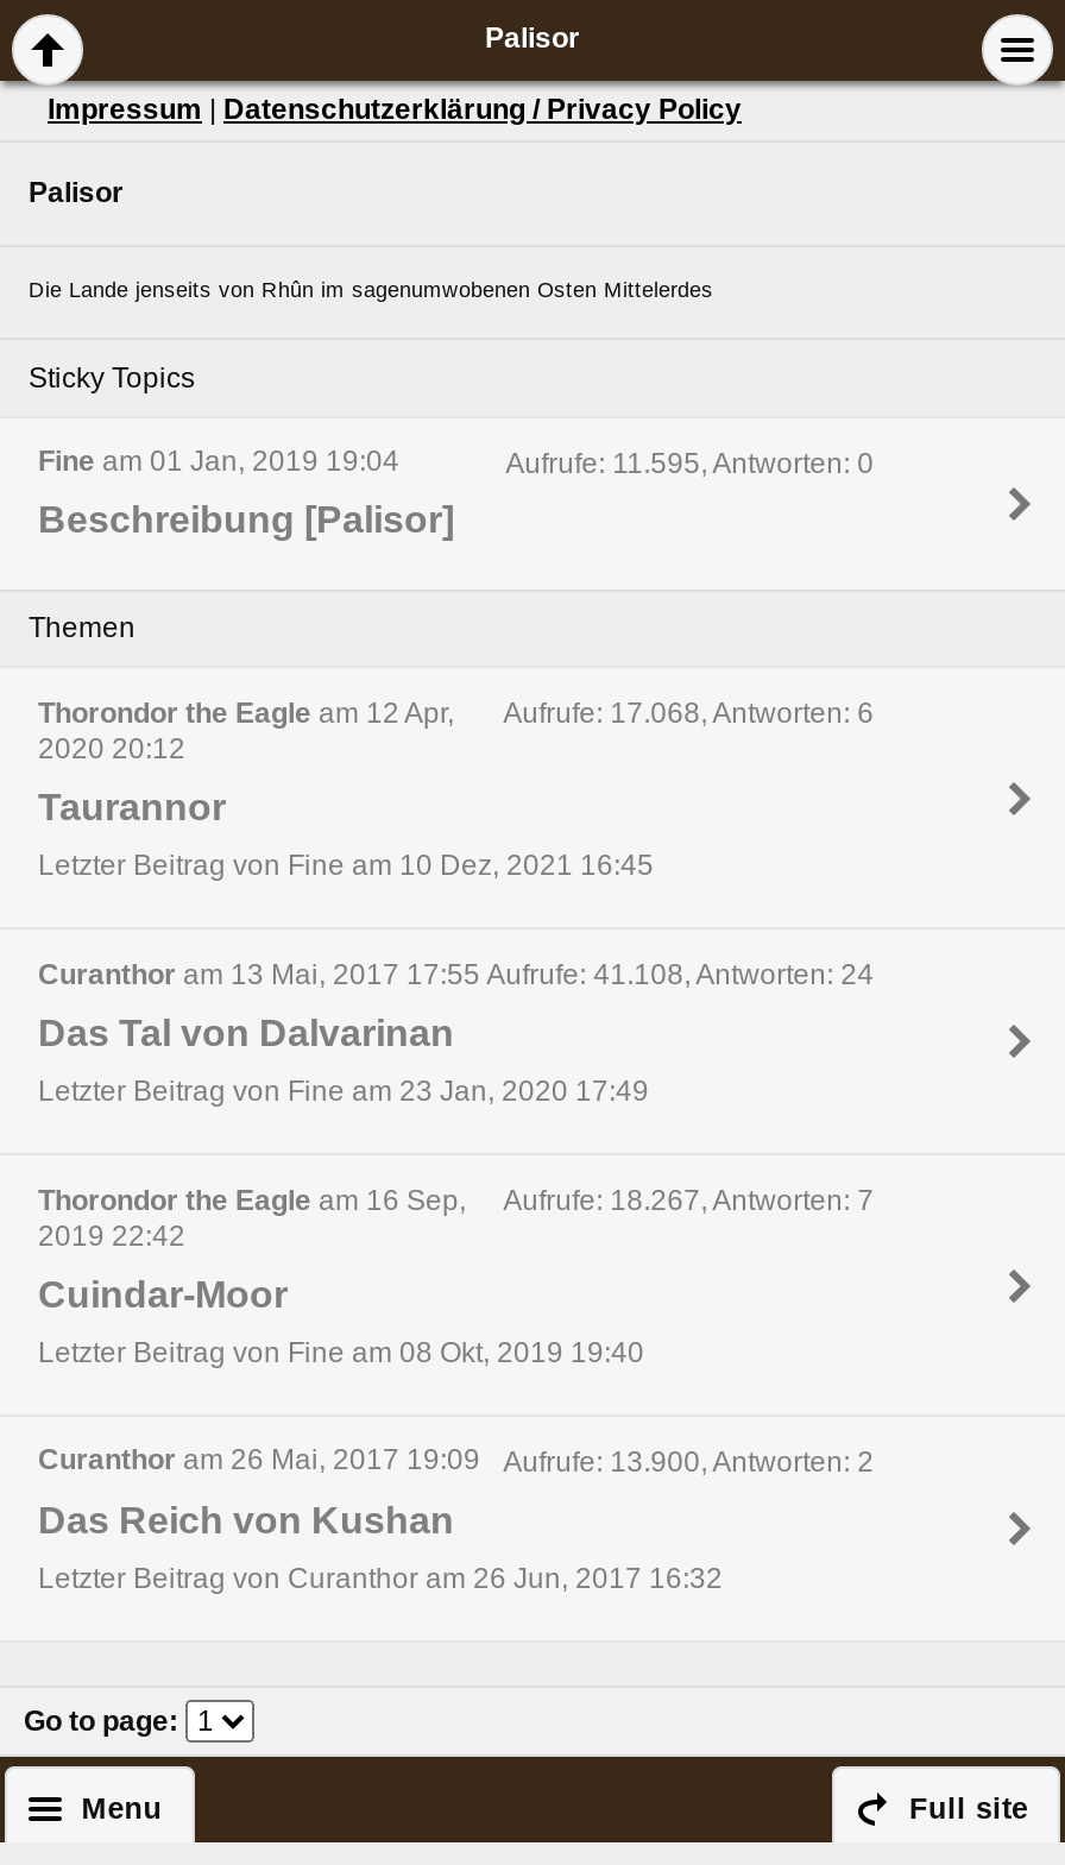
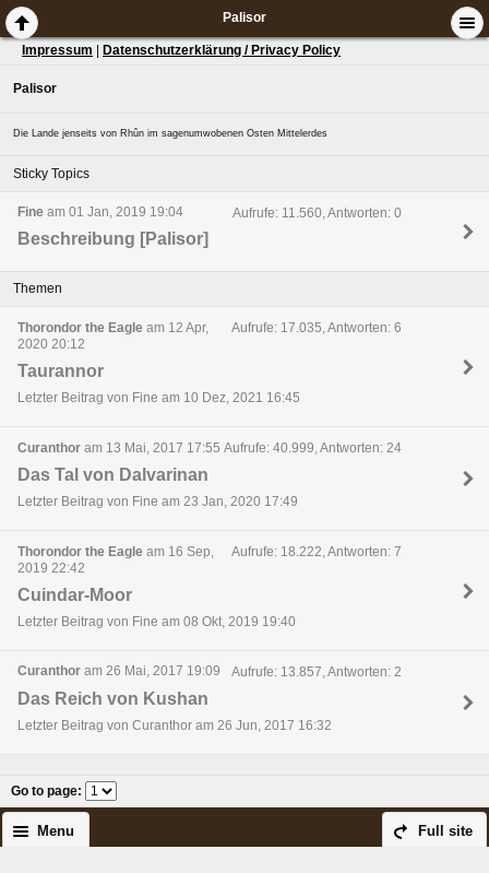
- Aufrufe: 11.595, Antworten: 0
+ Aufrufe: 11.560, Antworten: 0

- Aufrufe: 17.068, Antworten: 6
+ Aufrufe: 17.035, Antworten: 6

- Curanthor am 13 Mai, 2017 17:55 Aufrufe: 41.108, Antworten: 24
+ Curanthor am 13 Mai, 2017 17:55 Aufrufe: 40.999, Antworten: 24

- Aufrufe: 18.267, Antworten: 7
+ Aufrufe: 18.222, Antworten: 7

- Aufrufe: 13.900, Antworten: 2
+ Aufrufe: 13.857, Antworten: 2
